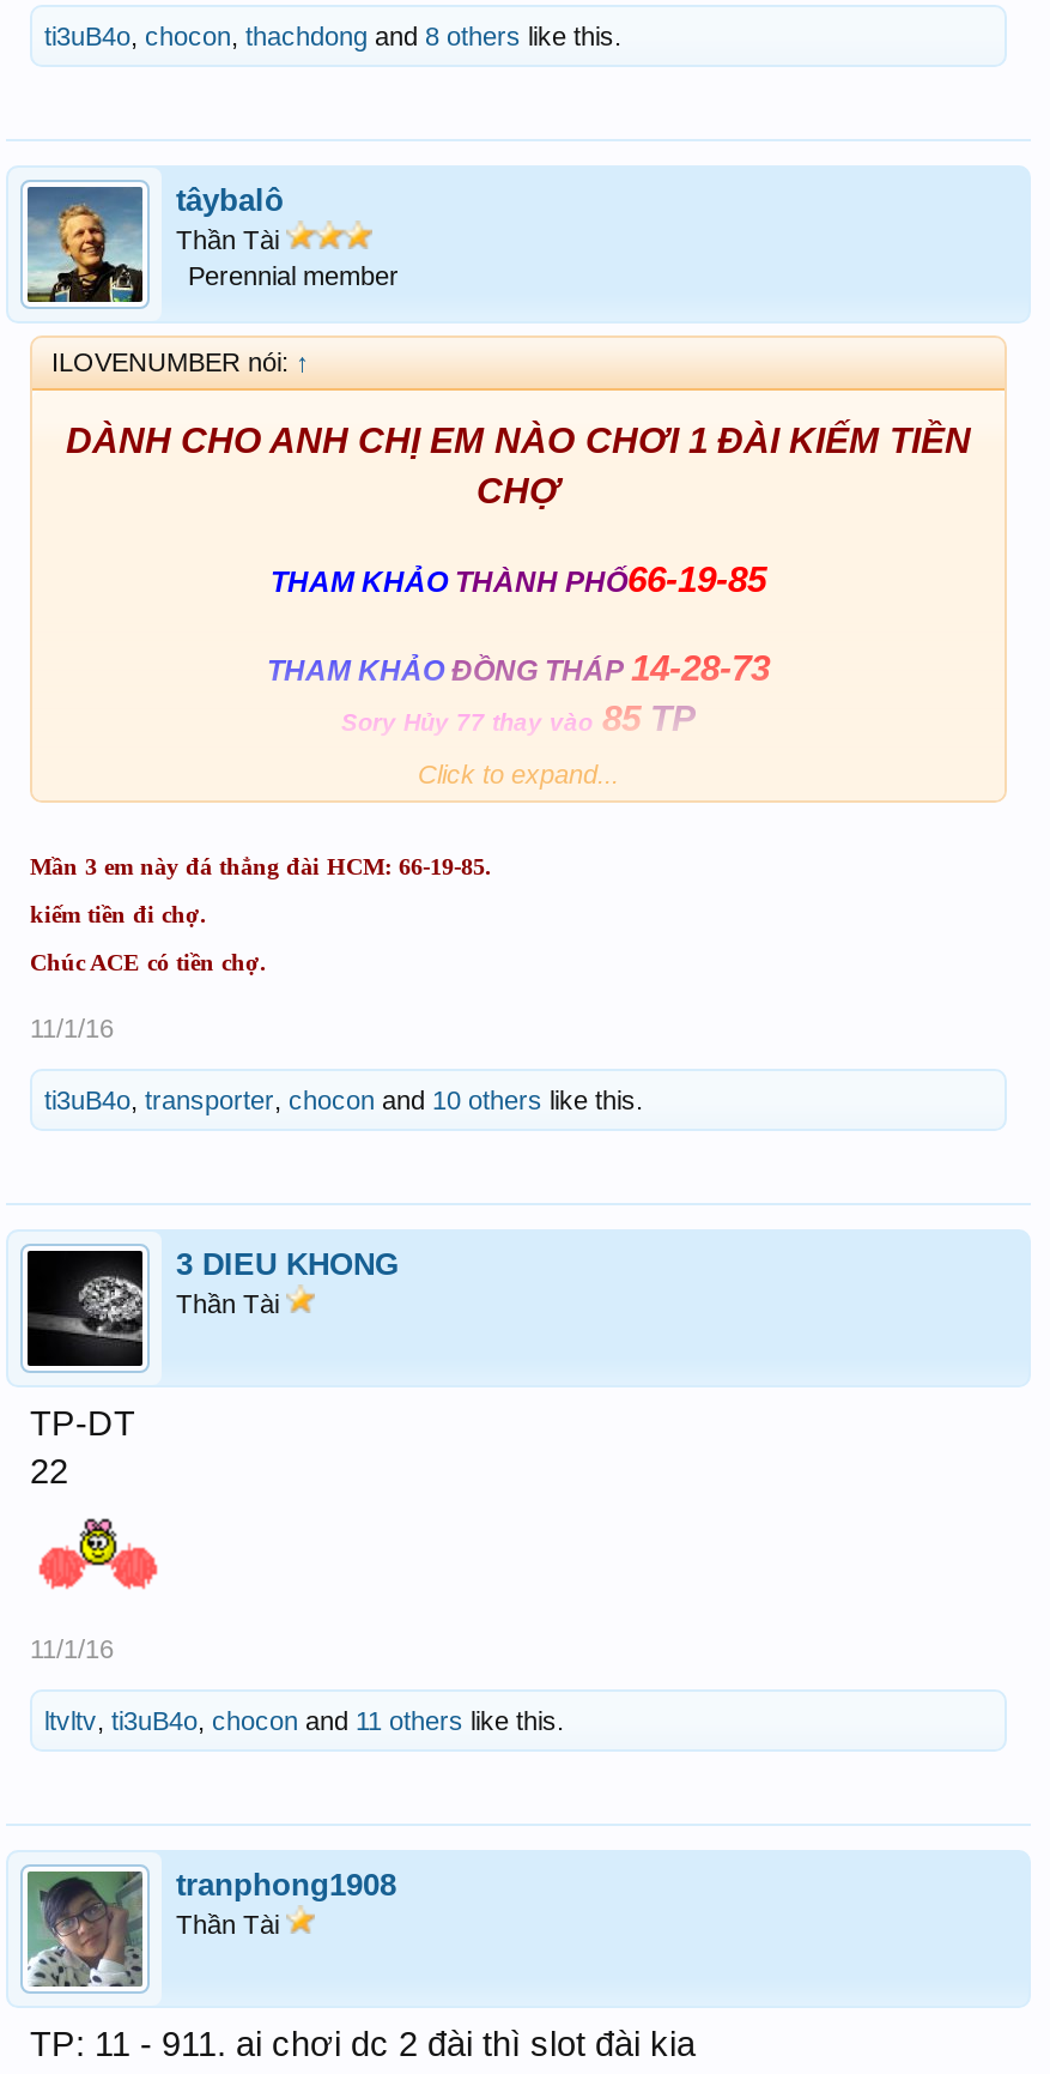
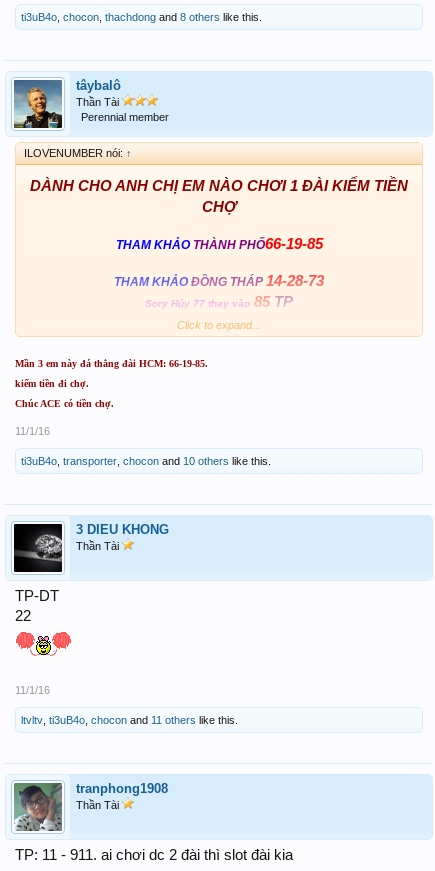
- [image]
+ [image]
